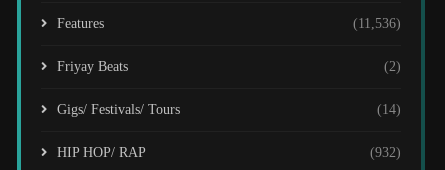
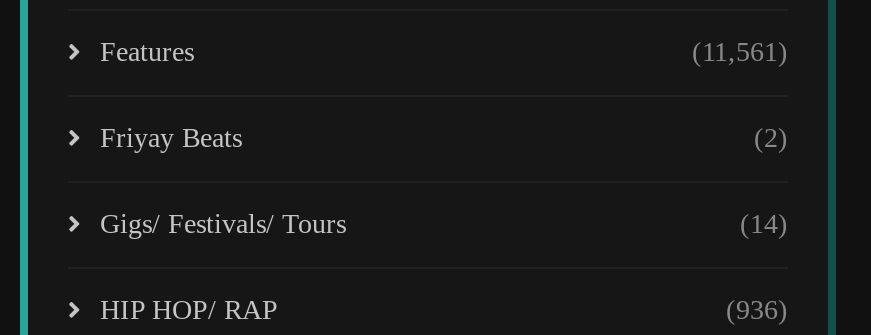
- (11,536)
+ (11,561)

- (932)
+ (936)
